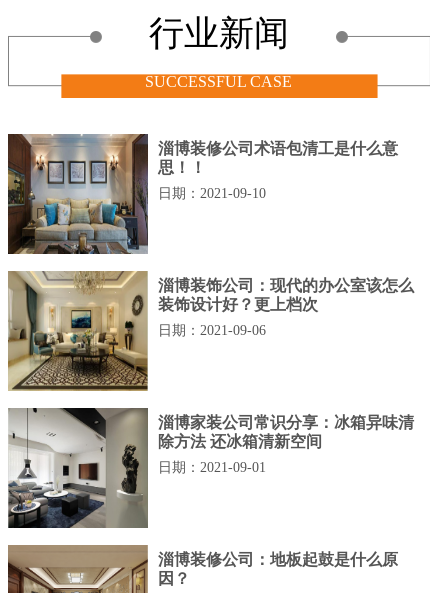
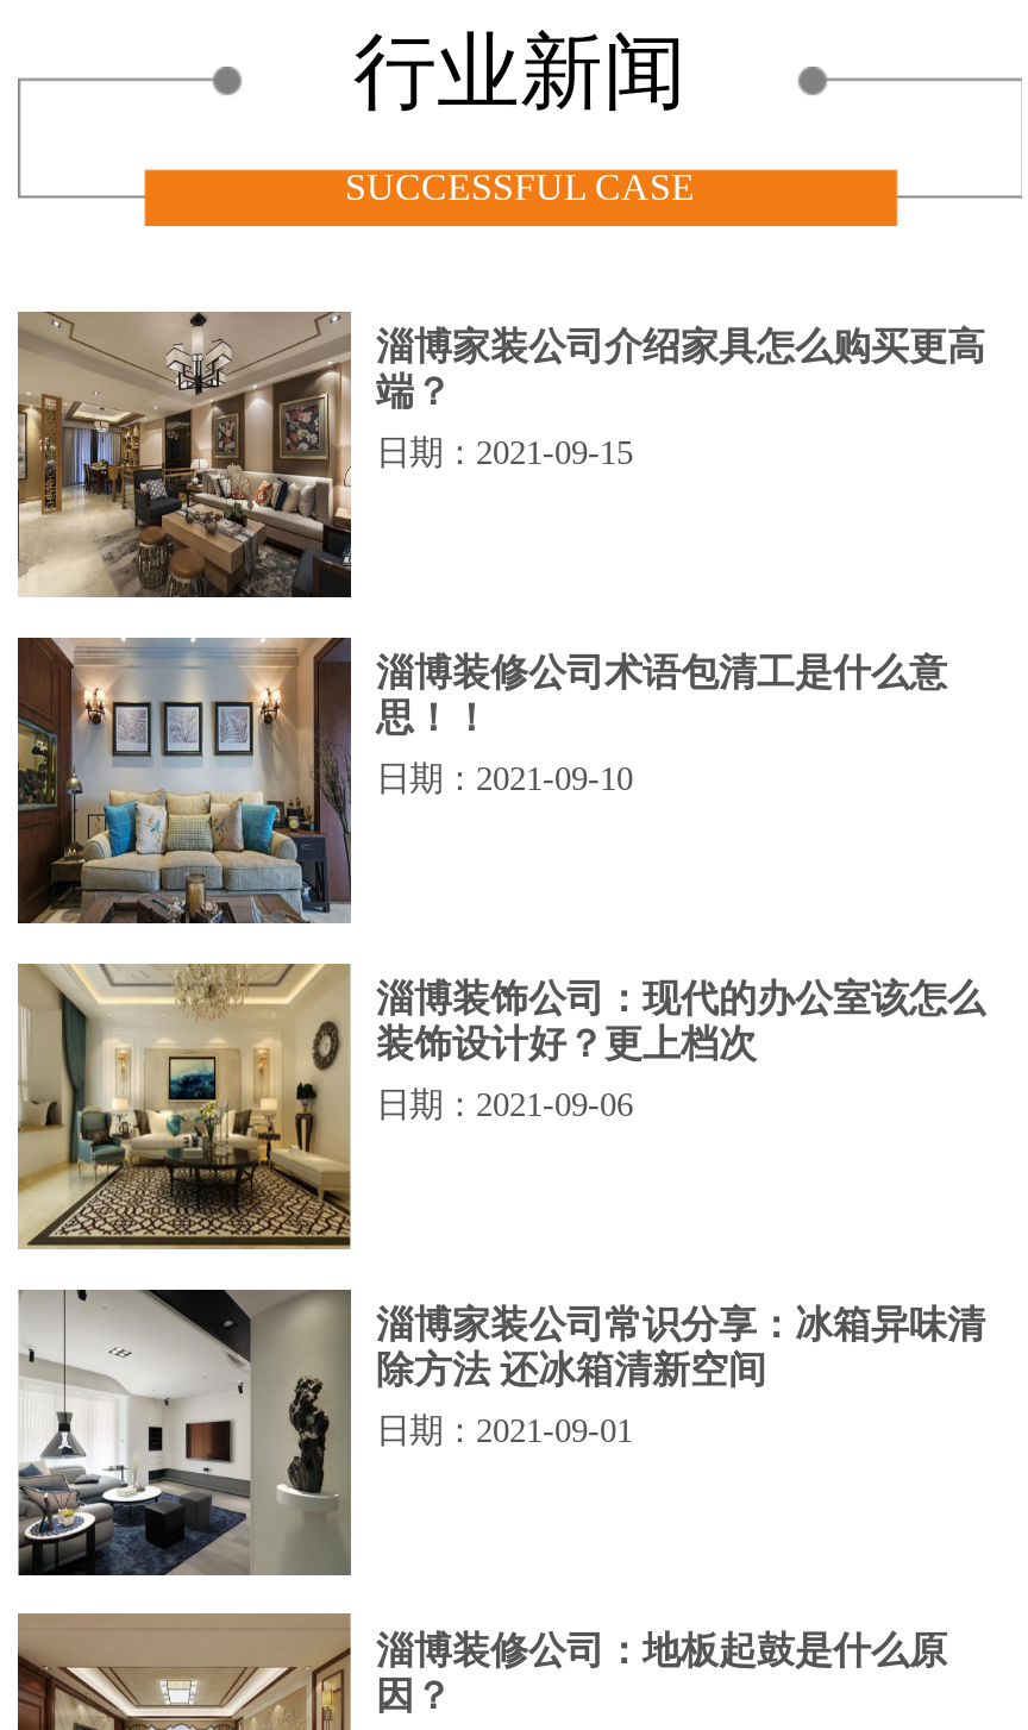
+ [image]
+ 淄博家装公司介绍家具怎么购买更高
+ 端？
+ 日期：2021-09-15
